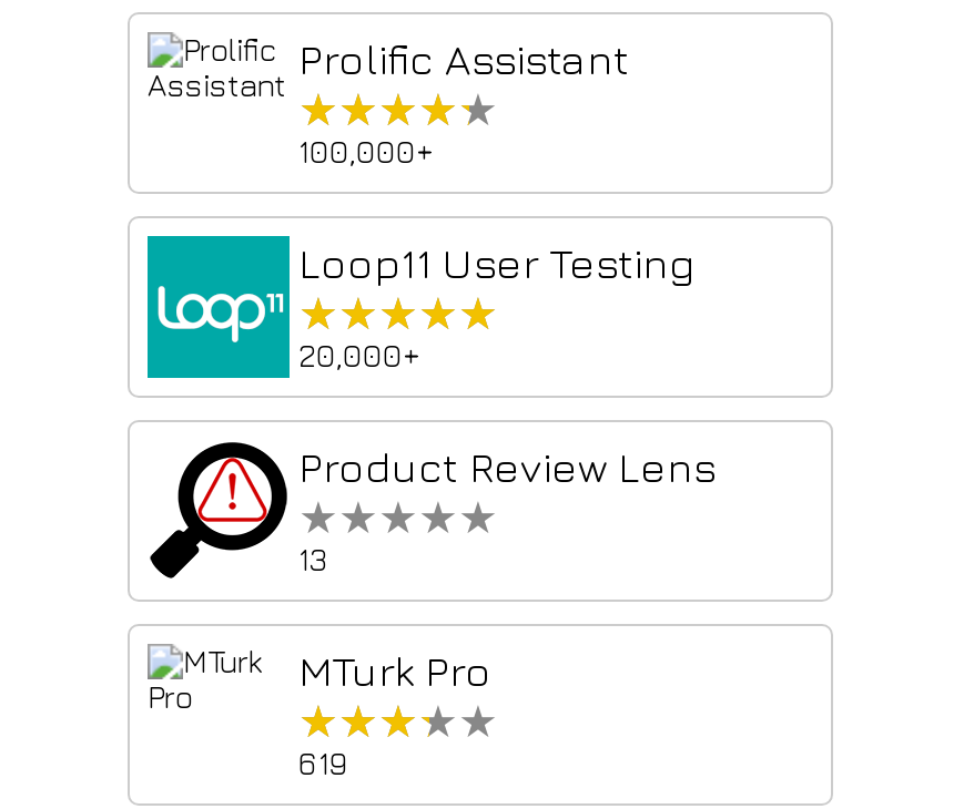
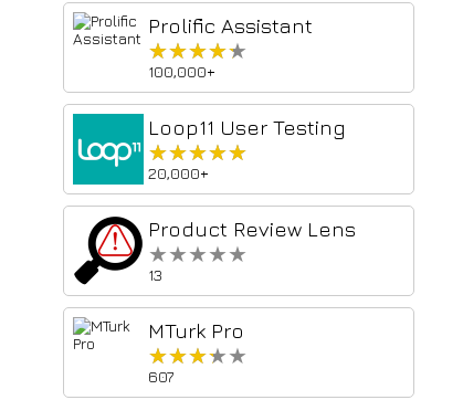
- 619
+ 607
